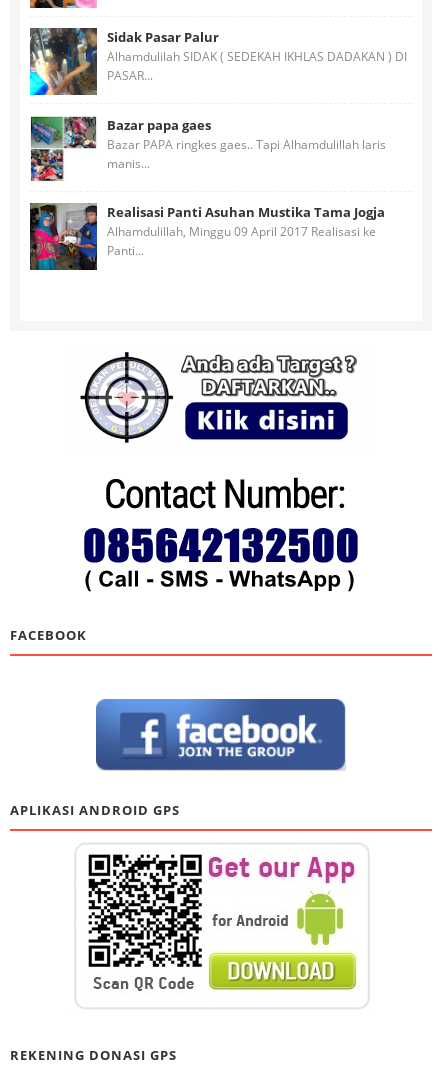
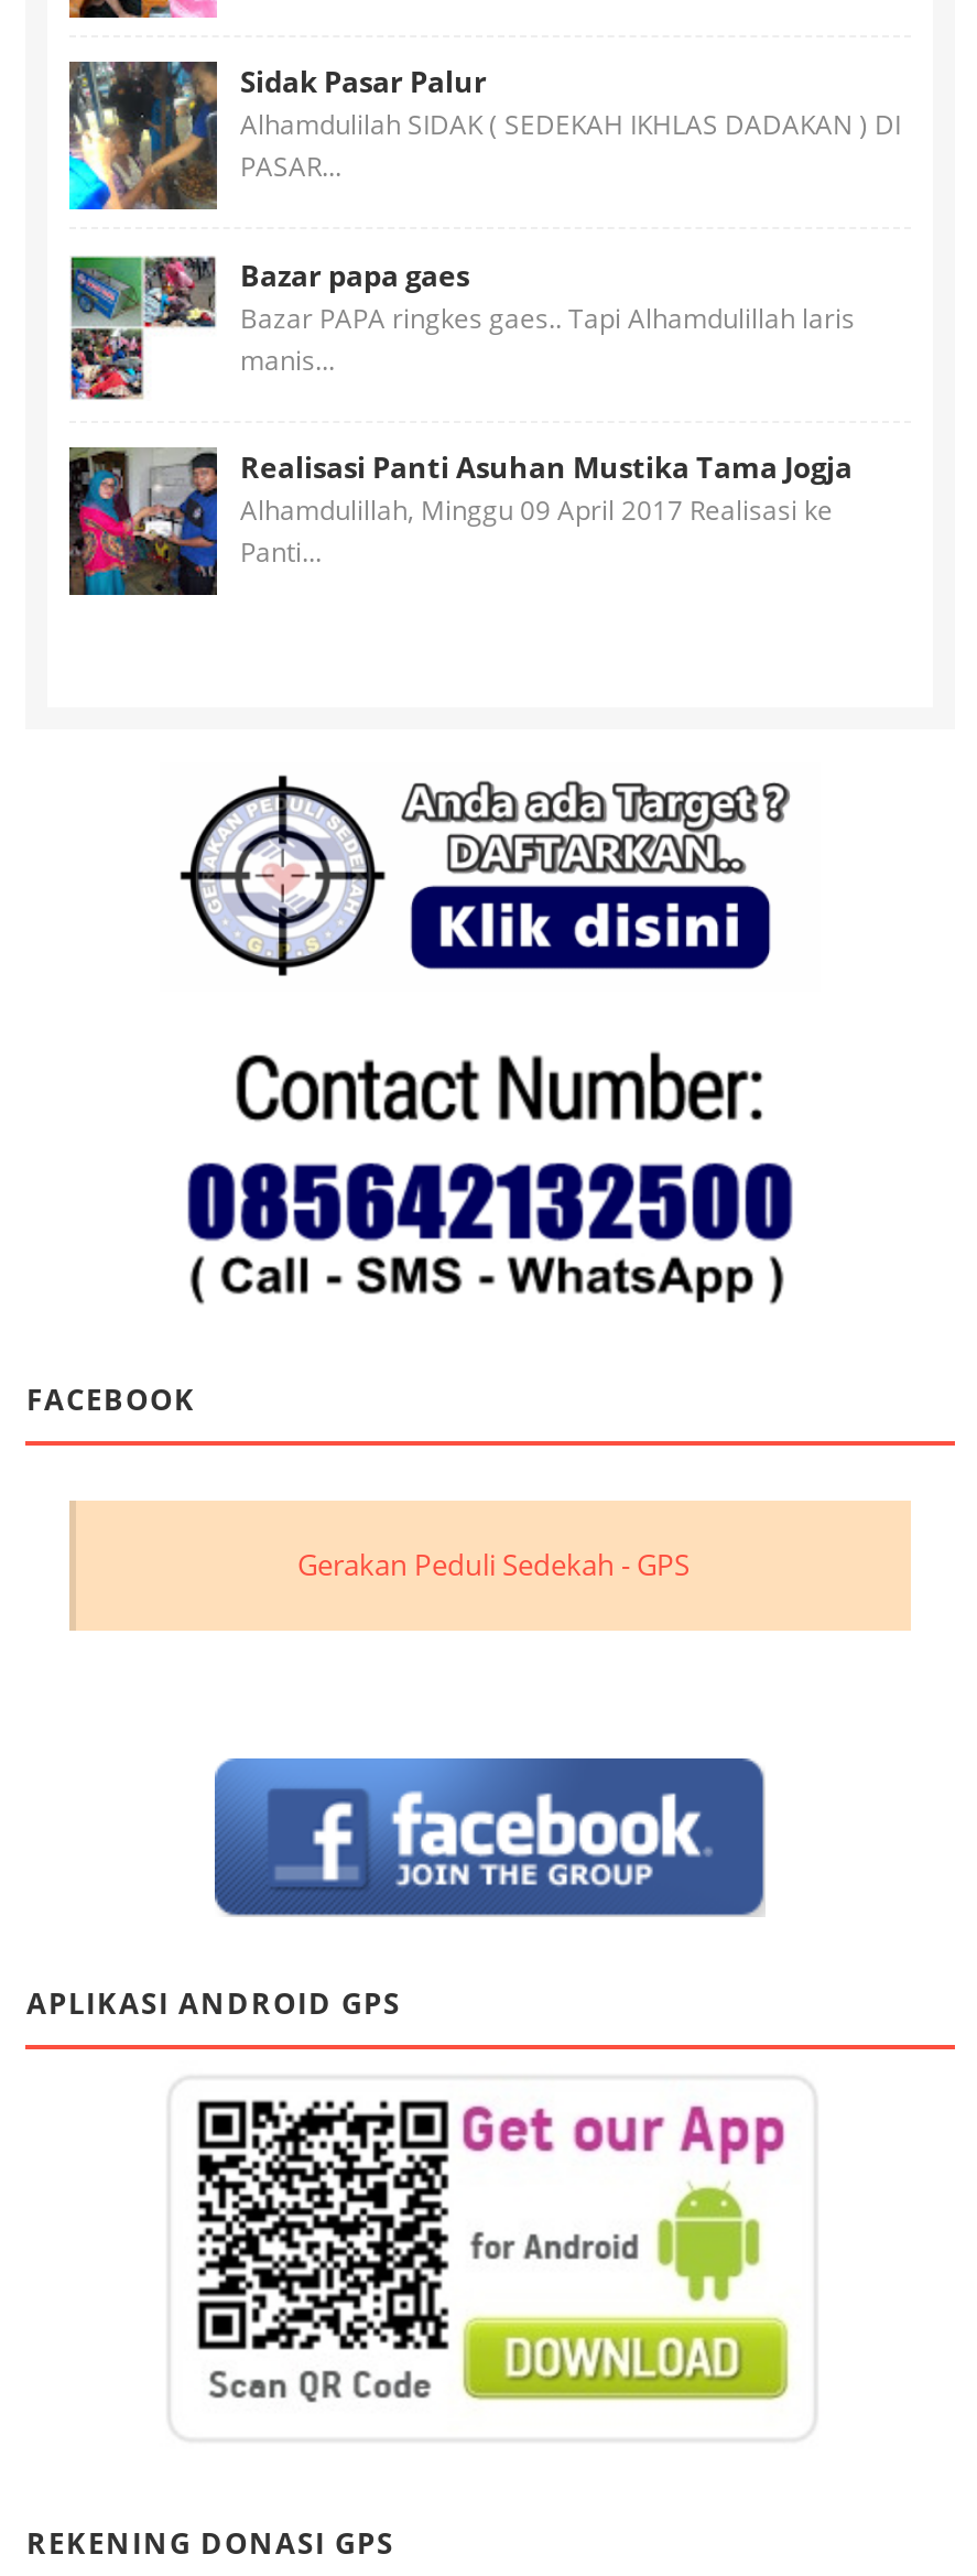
+ Gerakan Peduli Sedekah - GPS
